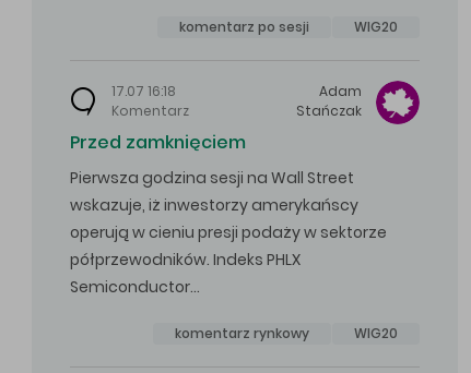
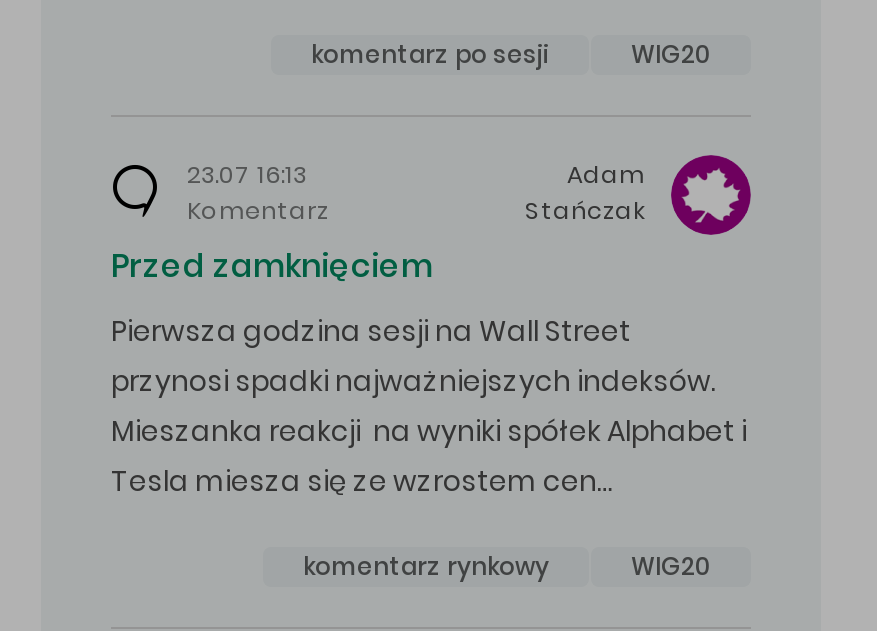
- 17.07 16:18
+ 23.07 16:13

- wskazuje, iż inwestorzy amerykańscy
- operują w cieniu presji podaży w sektorze
- półprzewodników. Indeks PHLX
- Semiconductor…
+ przynosi spadki najważniejszych indeksów.
+ Mieszanka reakcji na wyniki spółek Alphabet i
+ Tesla miesza się ze wzrostem cen…
